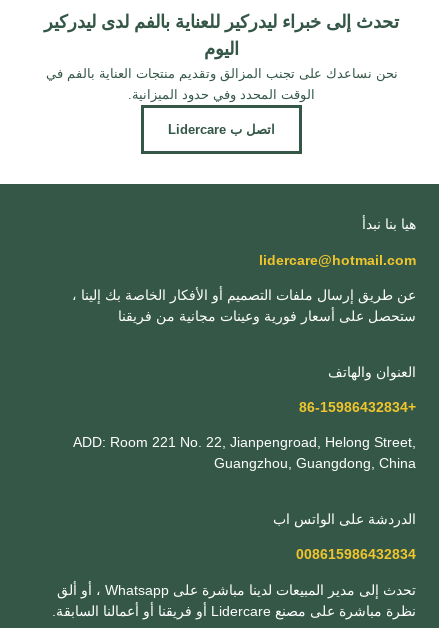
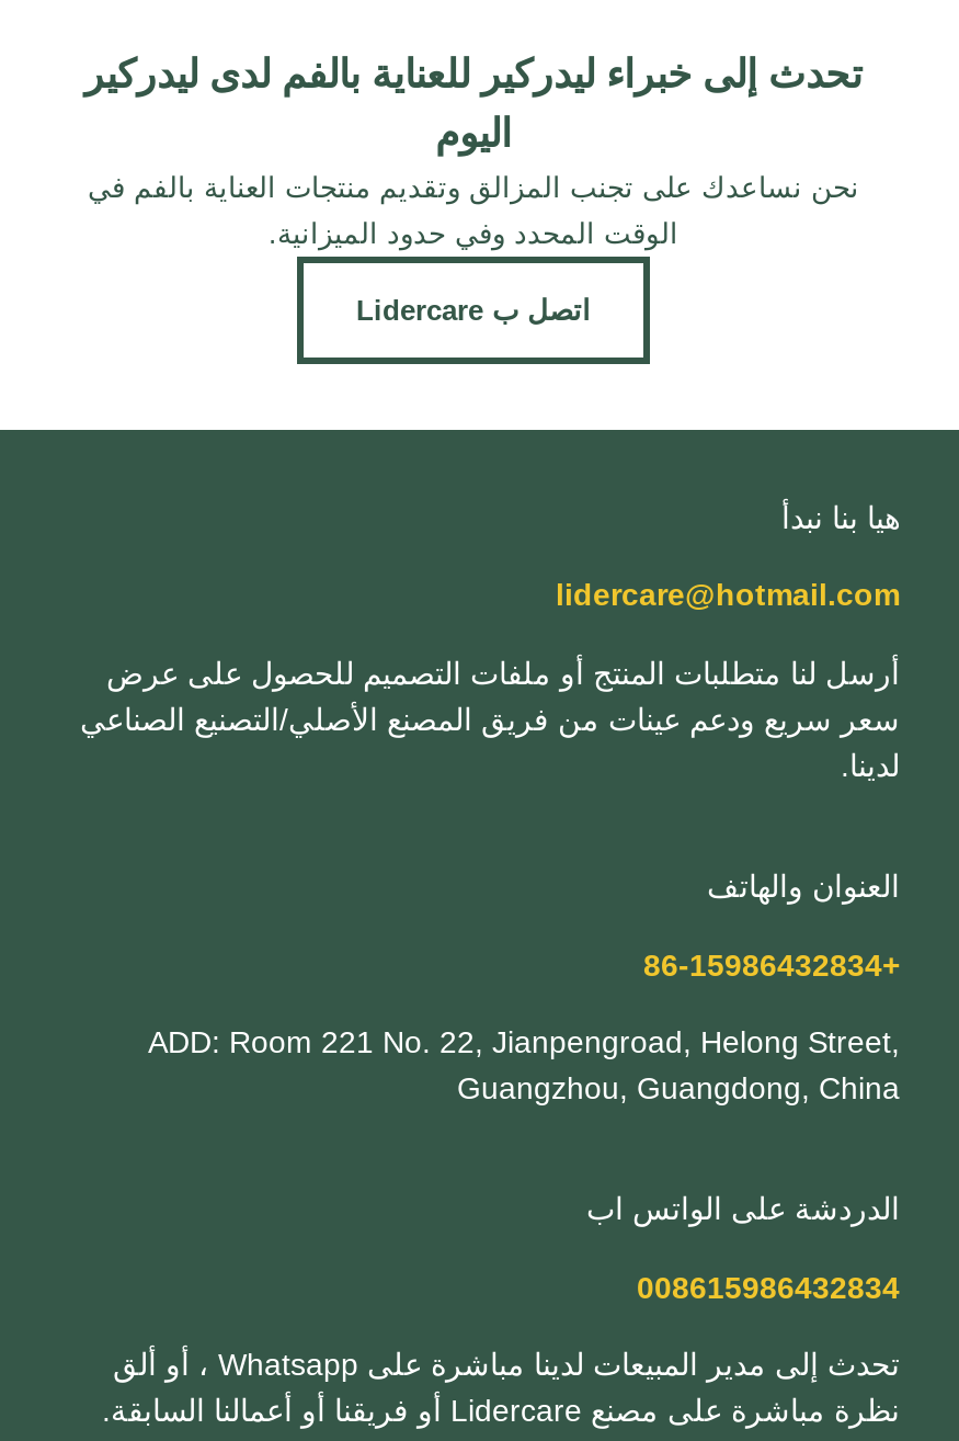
- عن طريق إرسال ملفات التصميم أو الأفكار الخاصة بك إلينا ،
- ستحصل على أسعار فورية وعينات مجانية من فريقنا
+ أرسل لنا متطلبات المنتج أو ملفات التصميم للحصول على عرض
+ سعر سريع ودعم عينات من فريق المصنع الأصلي/التصنيع الصناعي
+ لدينا.
